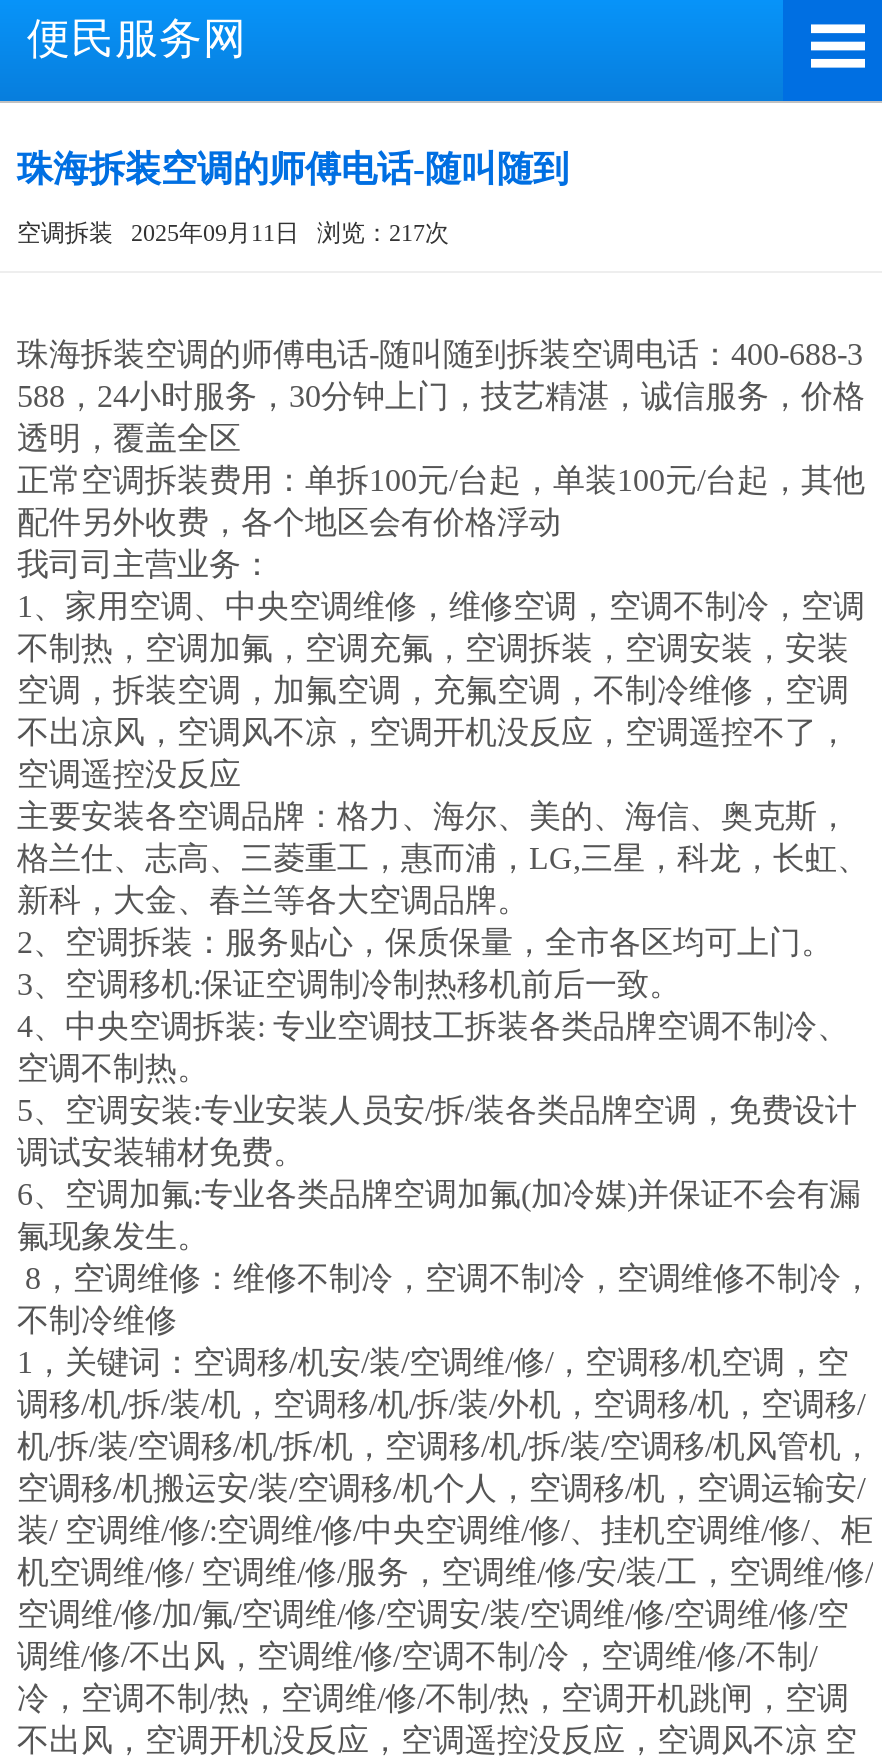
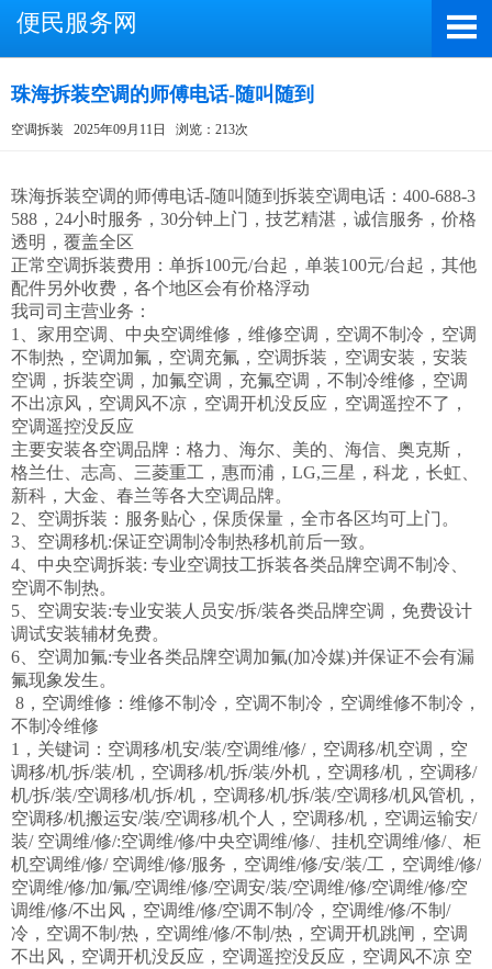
- 空调拆装2025年09月11日 浏览：217次
+ 空调拆装2025年09月11日 浏览：213次
